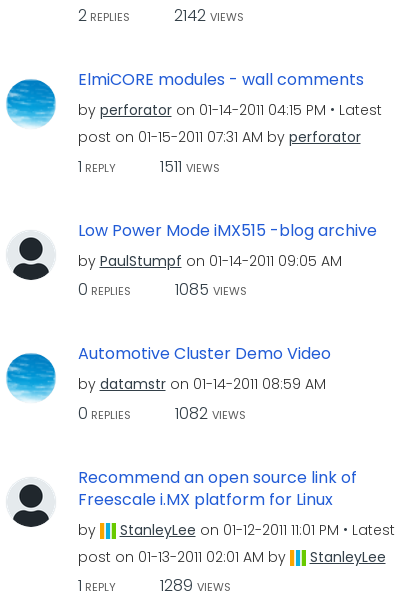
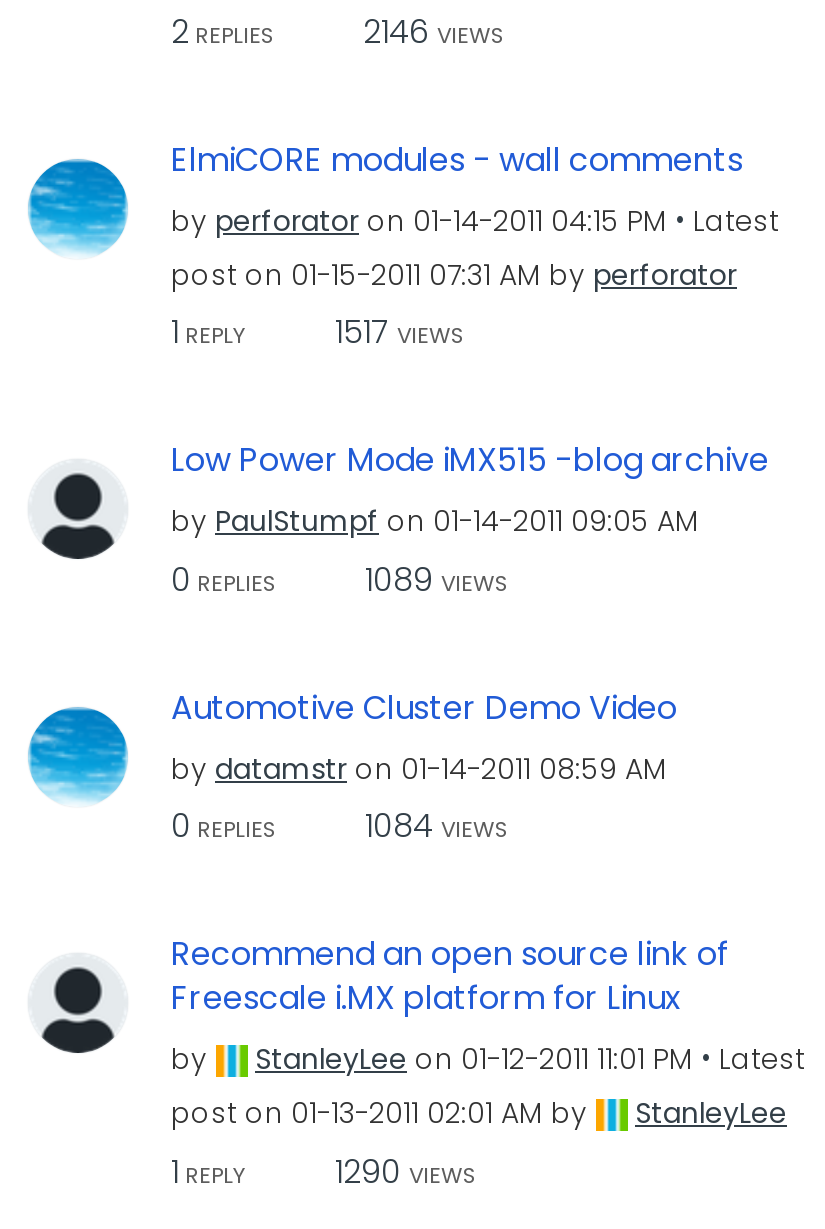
- 2 REPLIES 2142 VIEWS
+ 2 REPLIES 2146 VIEWS

- 1 REPLY 1511 VIEWS
+ 1 REPLY 1517 VIEWS

- 1085 VIEWS
+ 1089 VIEWS

- 1082 VIEWS
+ 1084 VIEWS

- 1 REPLY 1289 VIEWS
+ 1 REPLY 1290 VIEWS
